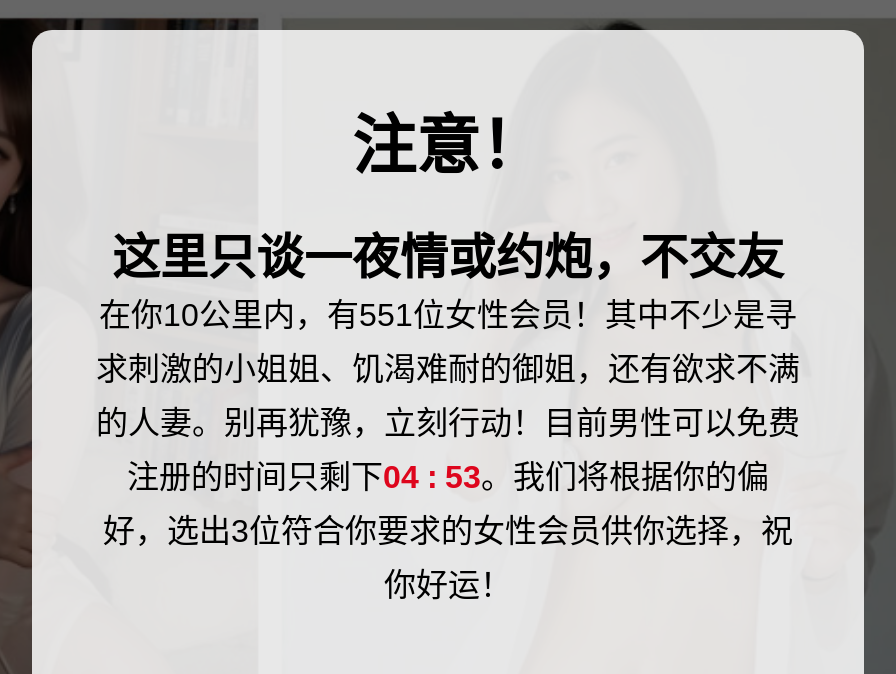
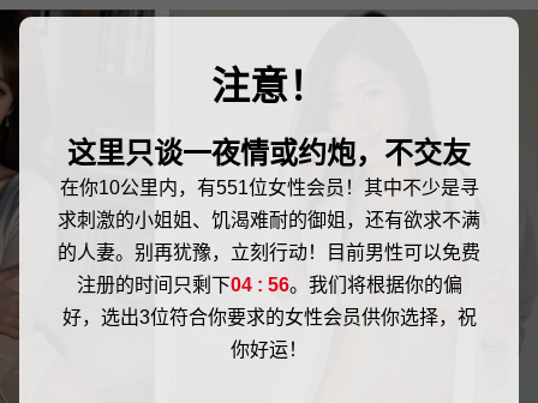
- 注册的时间只剩下04 : 53。我们将根据你的偏
+ 注册的时间只剩下04 : 56。我们将根据你的偏
